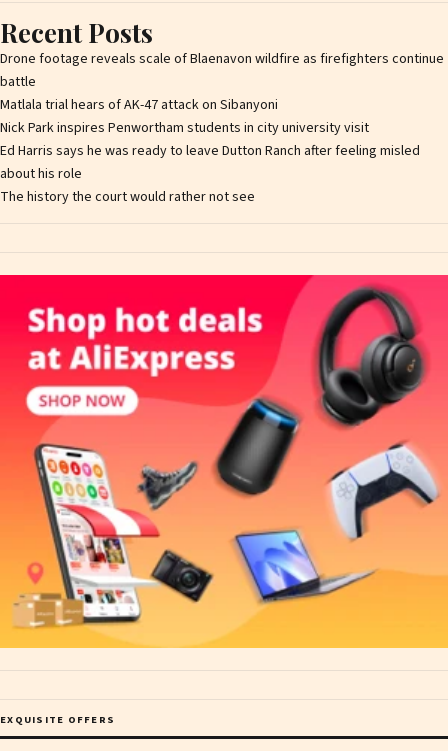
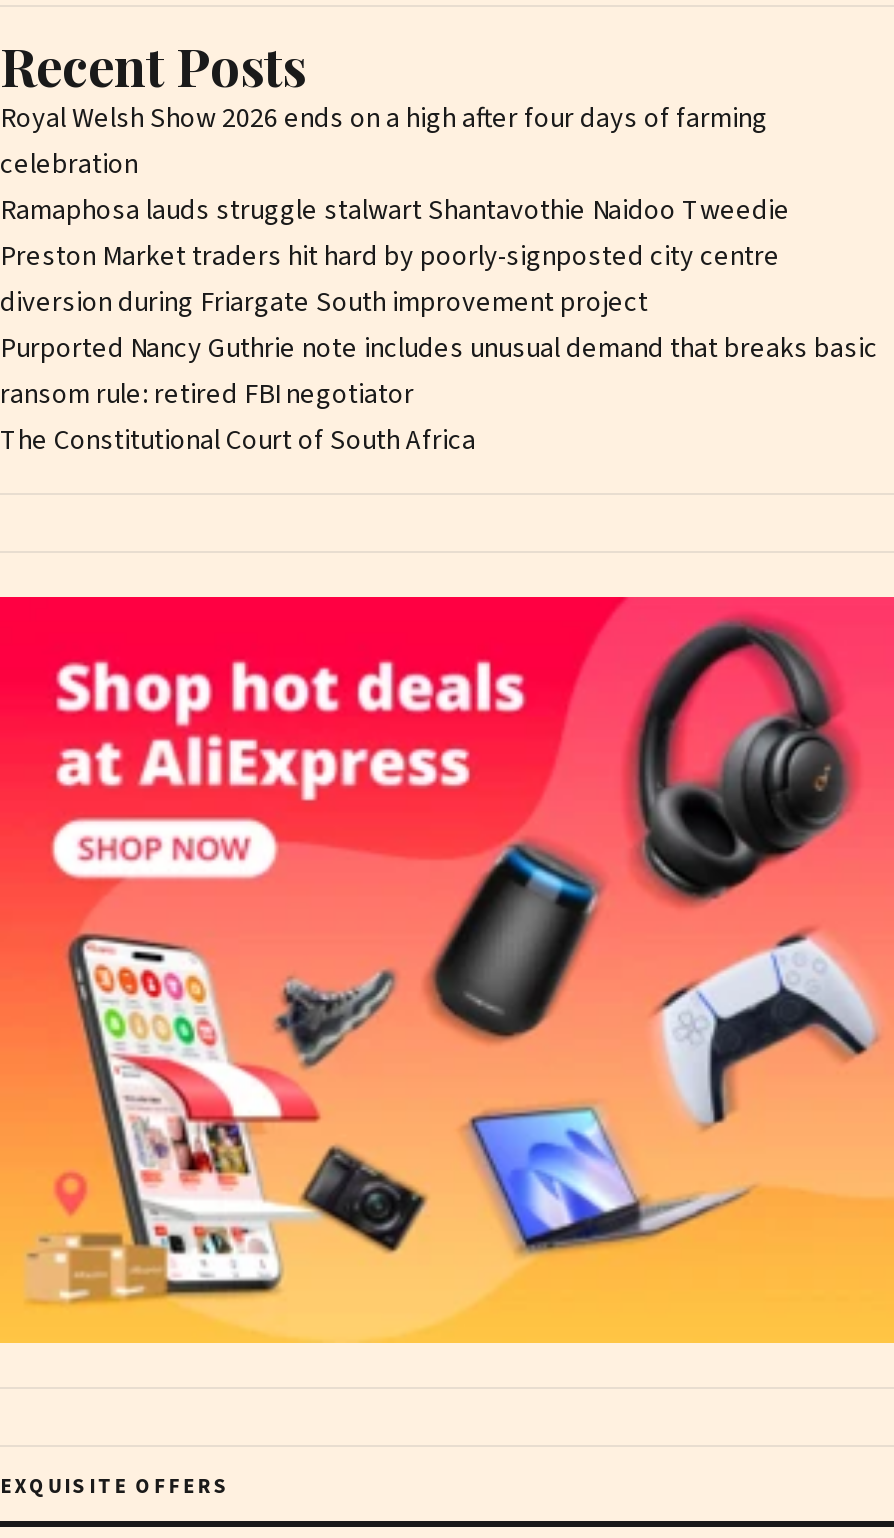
- Drone footage reveals scale of Blaenavon wildfire as firefighters continue
- battle
- Matlala trial hears of AK-47 attack on Sibanyoni
- Nick Park inspires Penwortham students in city university visit
- Ed Harris says he was ready to leave Dutton Ranch after feeling misled
- about his role
- The history the court would rather not see
+ Royal Welsh Show 2026 ends on a high after four days of farming
+ celebration
+ Ramaphosa lauds struggle stalwart Shantavothie Naidoo Tweedie
+ Preston Market traders hit hard by poorly-signposted city centre
+ diversion during Friargate South improvement project
+ Purported Nancy Guthrie note includes unusual demand that breaks basic
+ ransom rule: retired FBI negotiator
+ The Constitutional Court of South Africa
